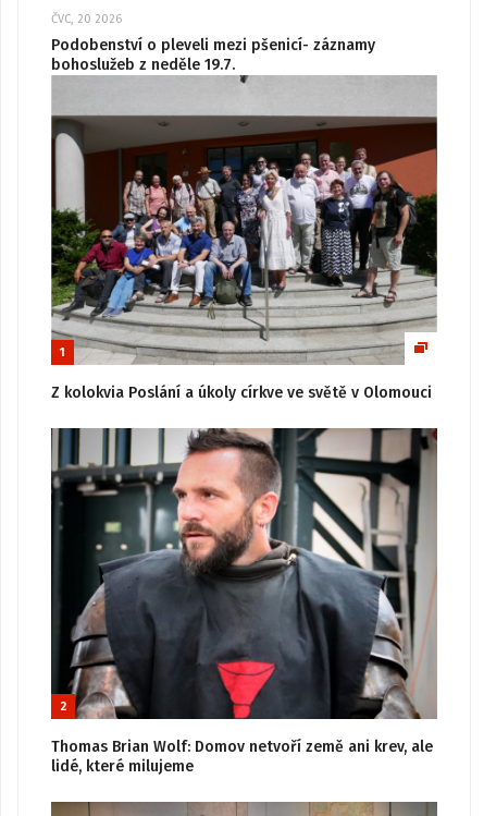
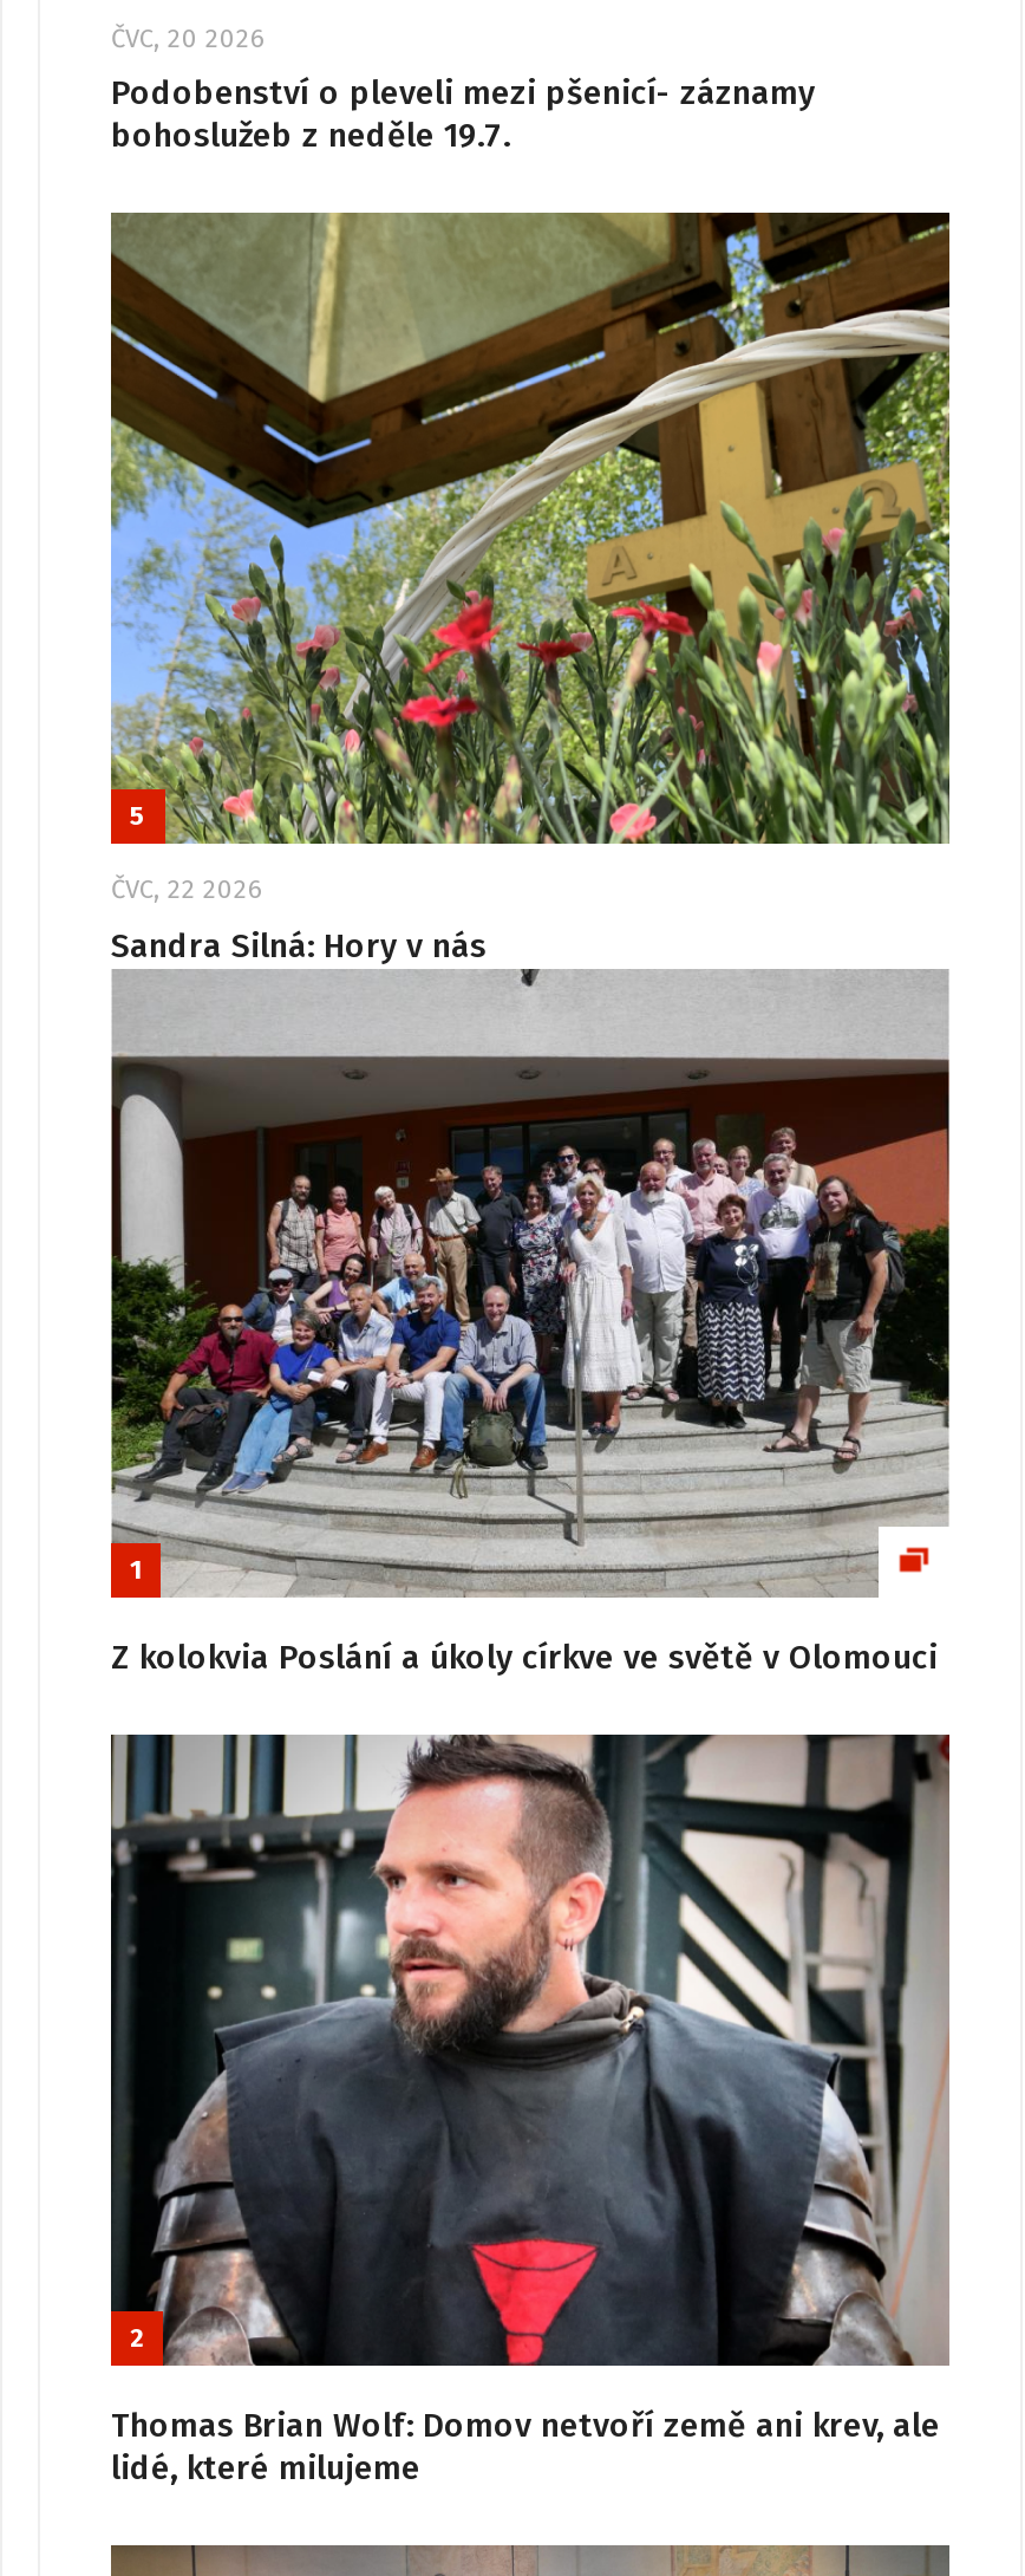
+ [image]
+ 5
+ ČVC, 22 2026
+ Sandra Silná: Hory v nás
